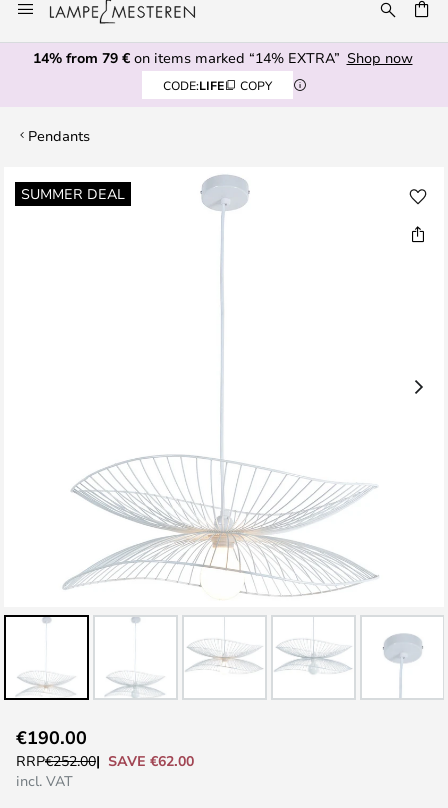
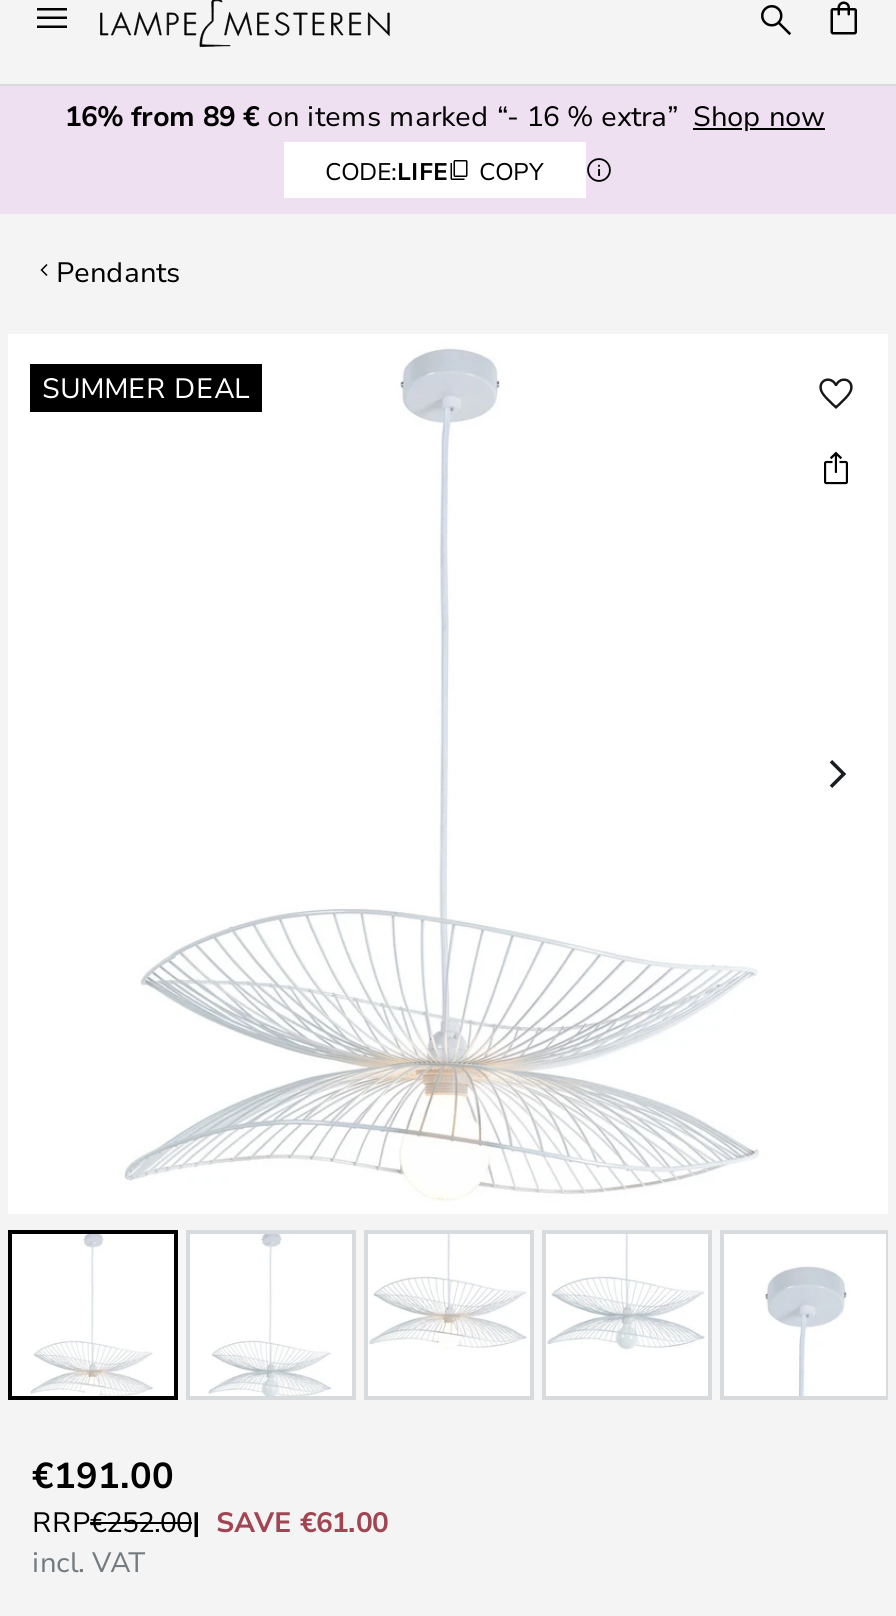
- 14% from 79 €on items marked “14% EXTRA” Shop now
+ 16% from 89 €on items marked “- 16 % extra” Shop now

- €190.00
+ €191.00

- SAVE €62.00
+ SAVE €61.00
